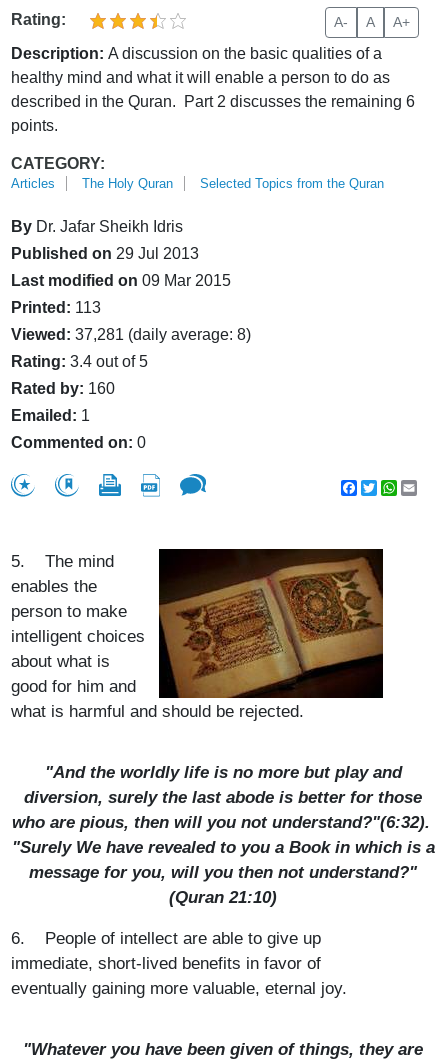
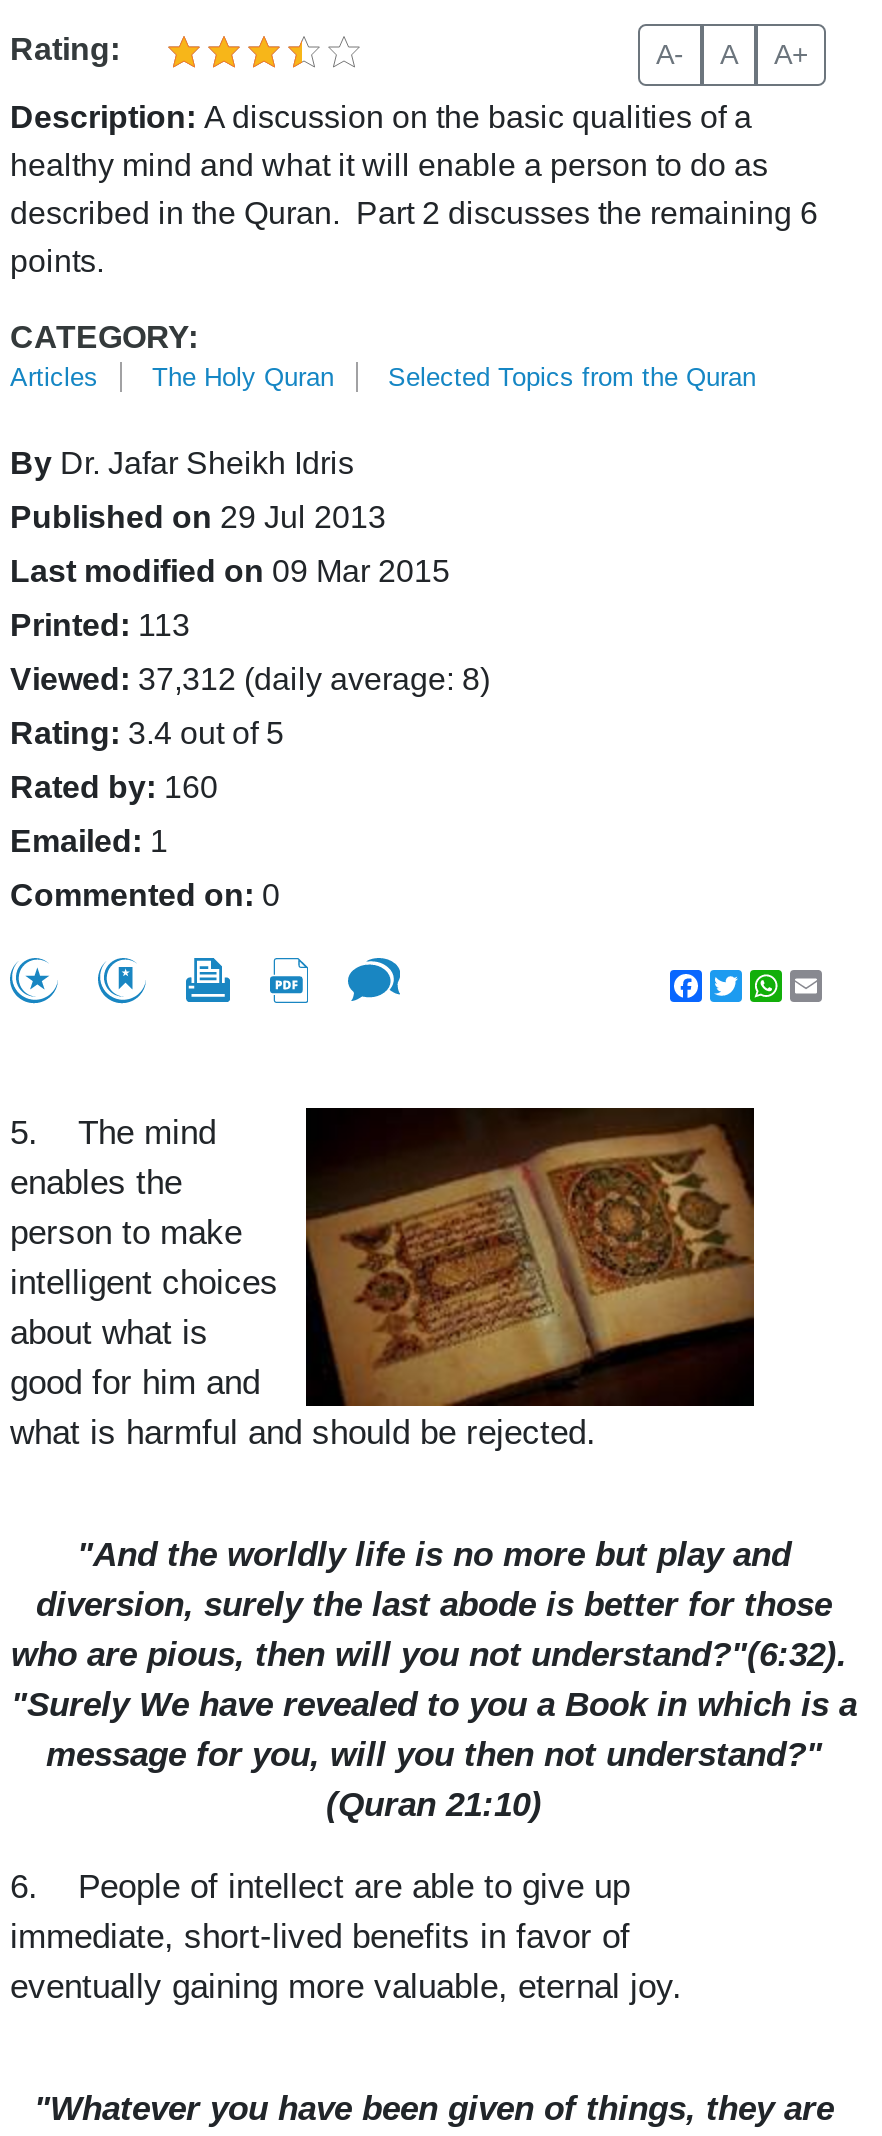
- Viewed: 37,281 (daily average: 8)
+ Viewed: 37,312 (daily average: 8)
